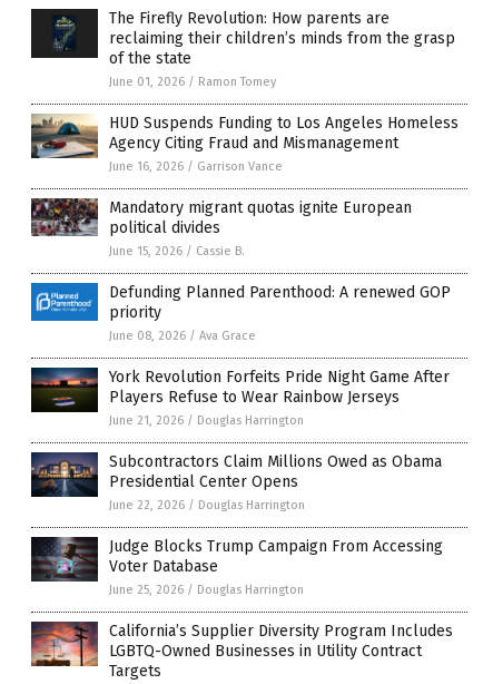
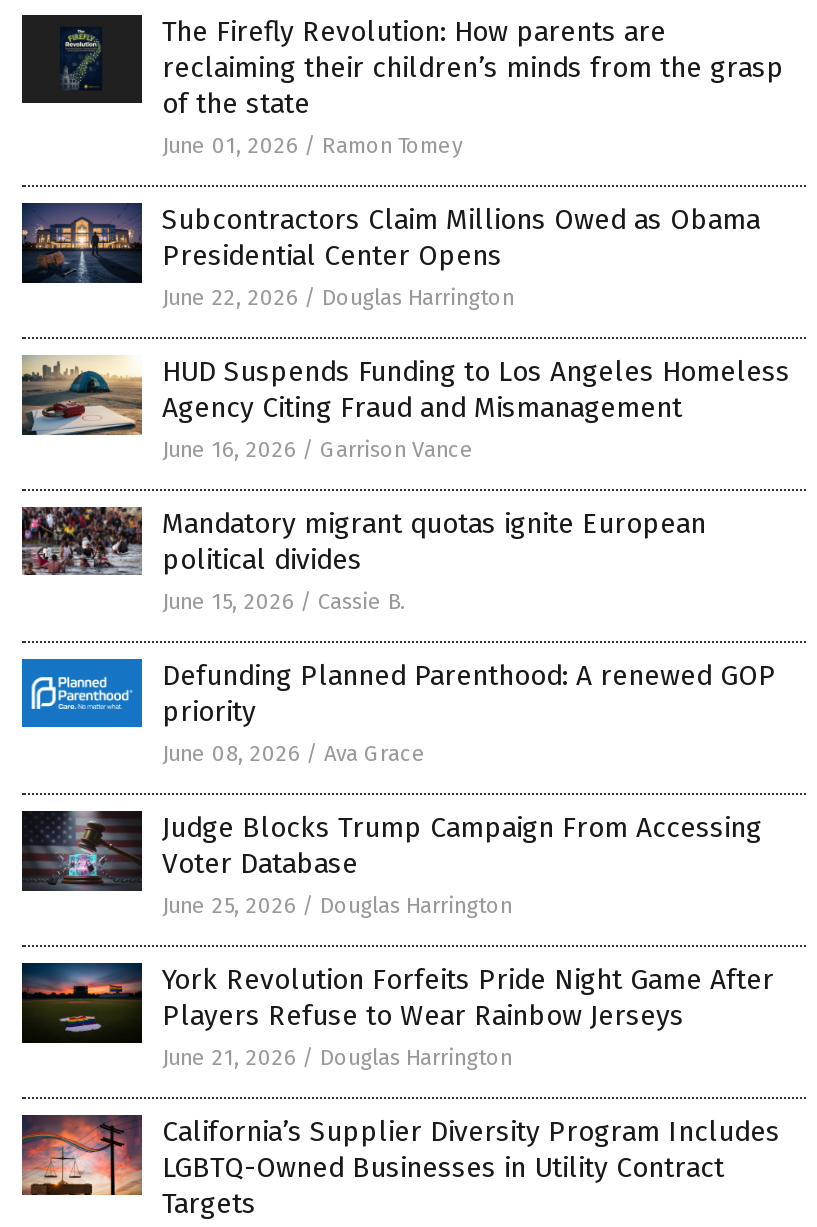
moved down: [image] | HUD Suspends Funding to Los Angeles Homeless | Agency Citing Fraud and Mismanagement | ... | priority | June 08, 2026 / Ava Grace

moved down: [image] | York Revolution Forfeits Pride Night Game After | Players Refuse to Wear Rainbow Jerseys | June 21, 2026 / Douglas Harrington

moved up: [image] | Subcontractors Claim Millions Owed as Obama | Presidential Center Opens | June 22, 2026 / Douglas Harrington

moved up: [image] | Judge Blocks Trump Campaign From Accessing | Voter Database | June 25, 2026 / Douglas Harrington
